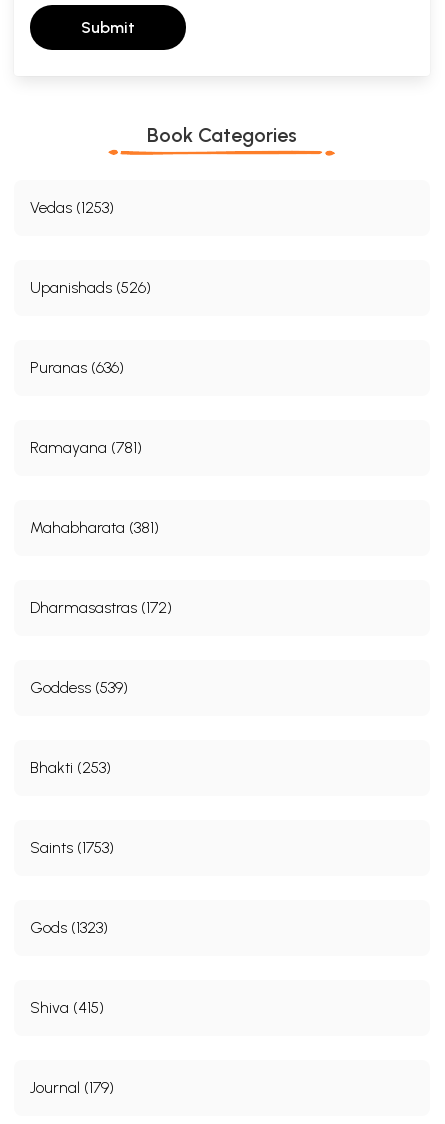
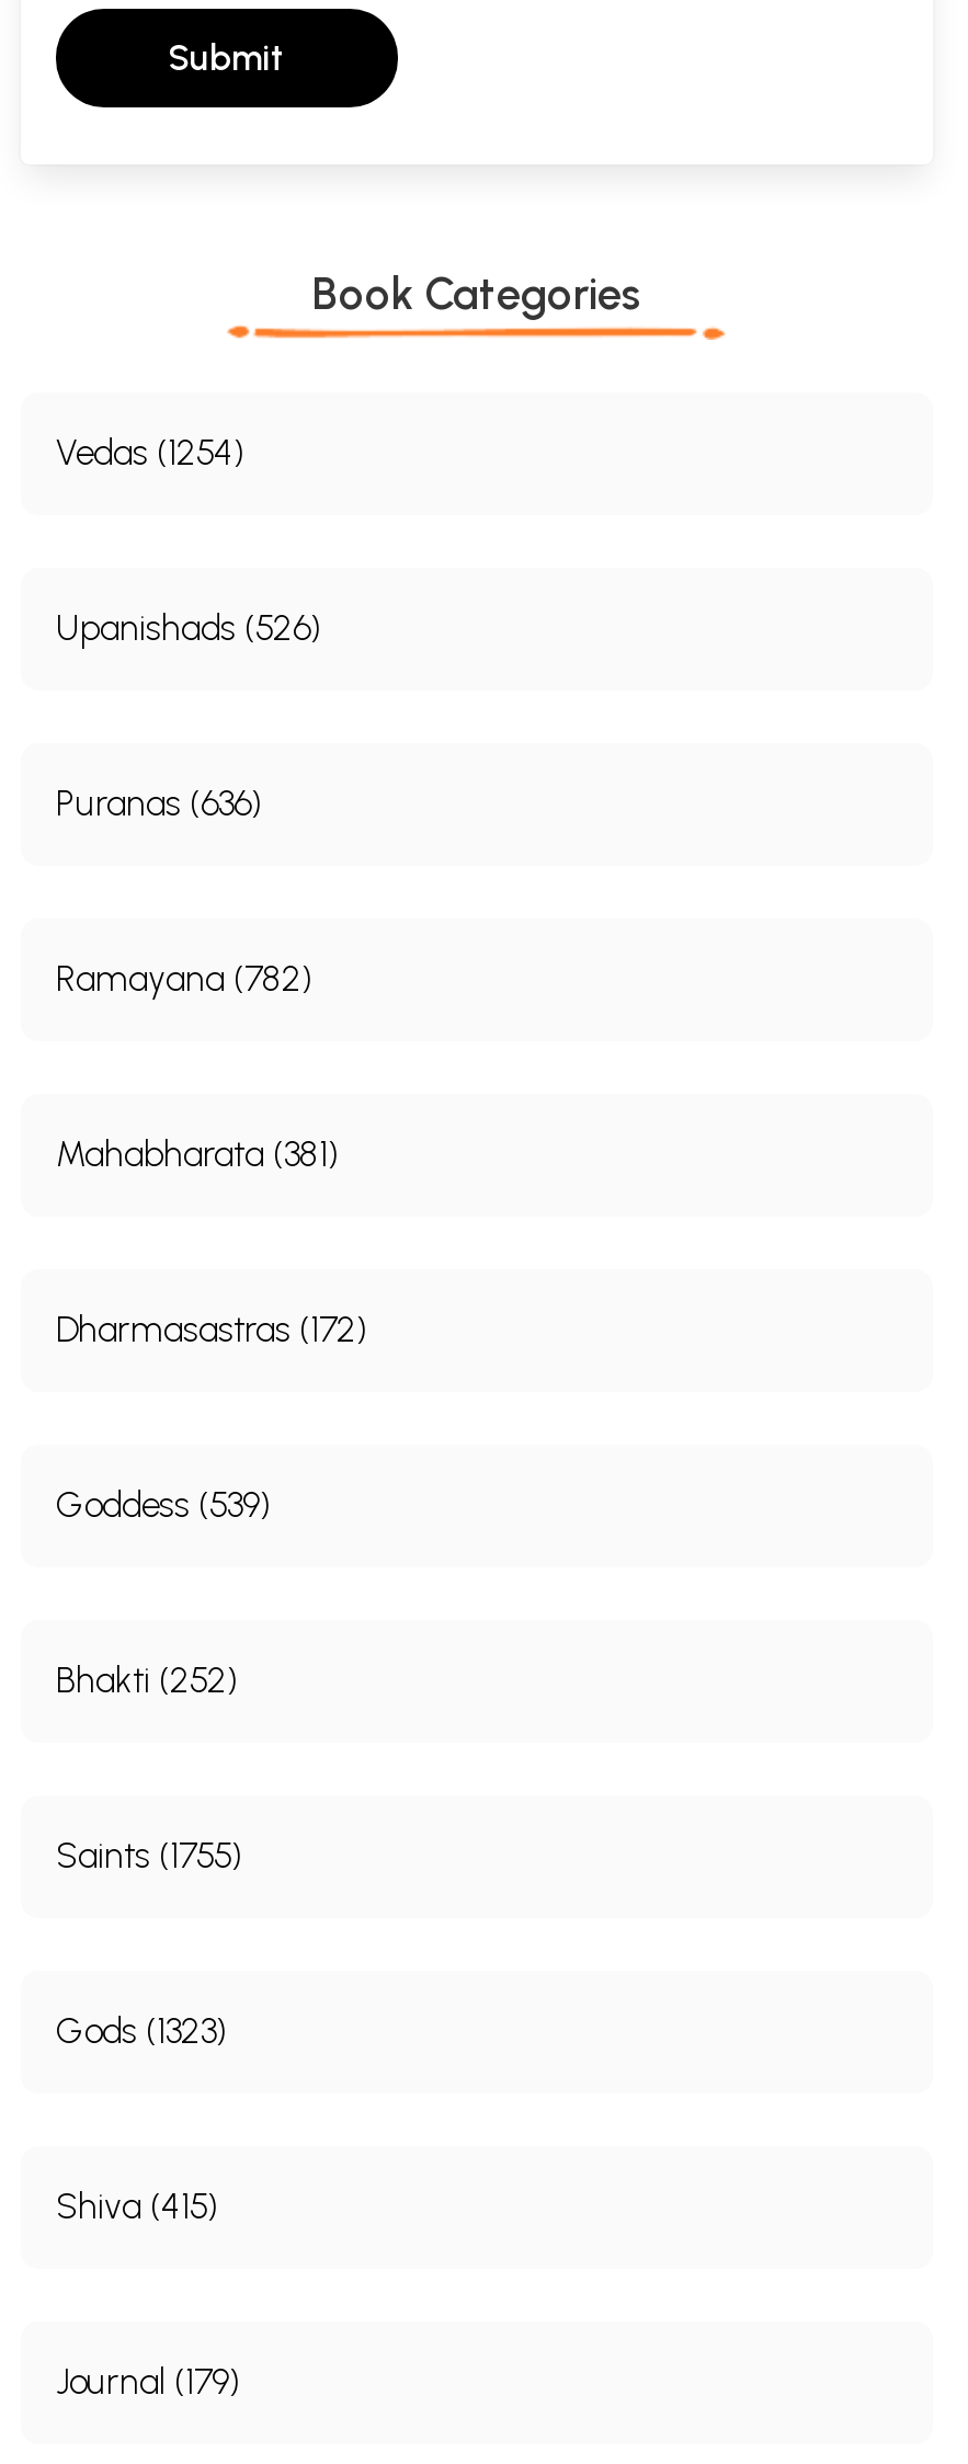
- Vedas (1253)
+ Vedas (1254)

- Ramayana (781)
+ Ramayana (782)

- Bhakti (253)
+ Bhakti (252)

- Saints (1753)
+ Saints (1755)
